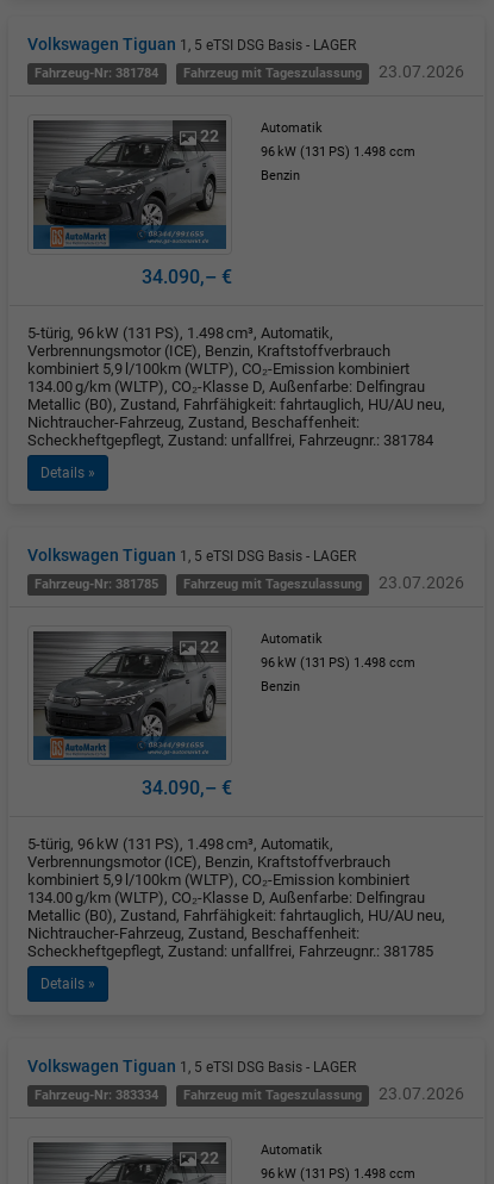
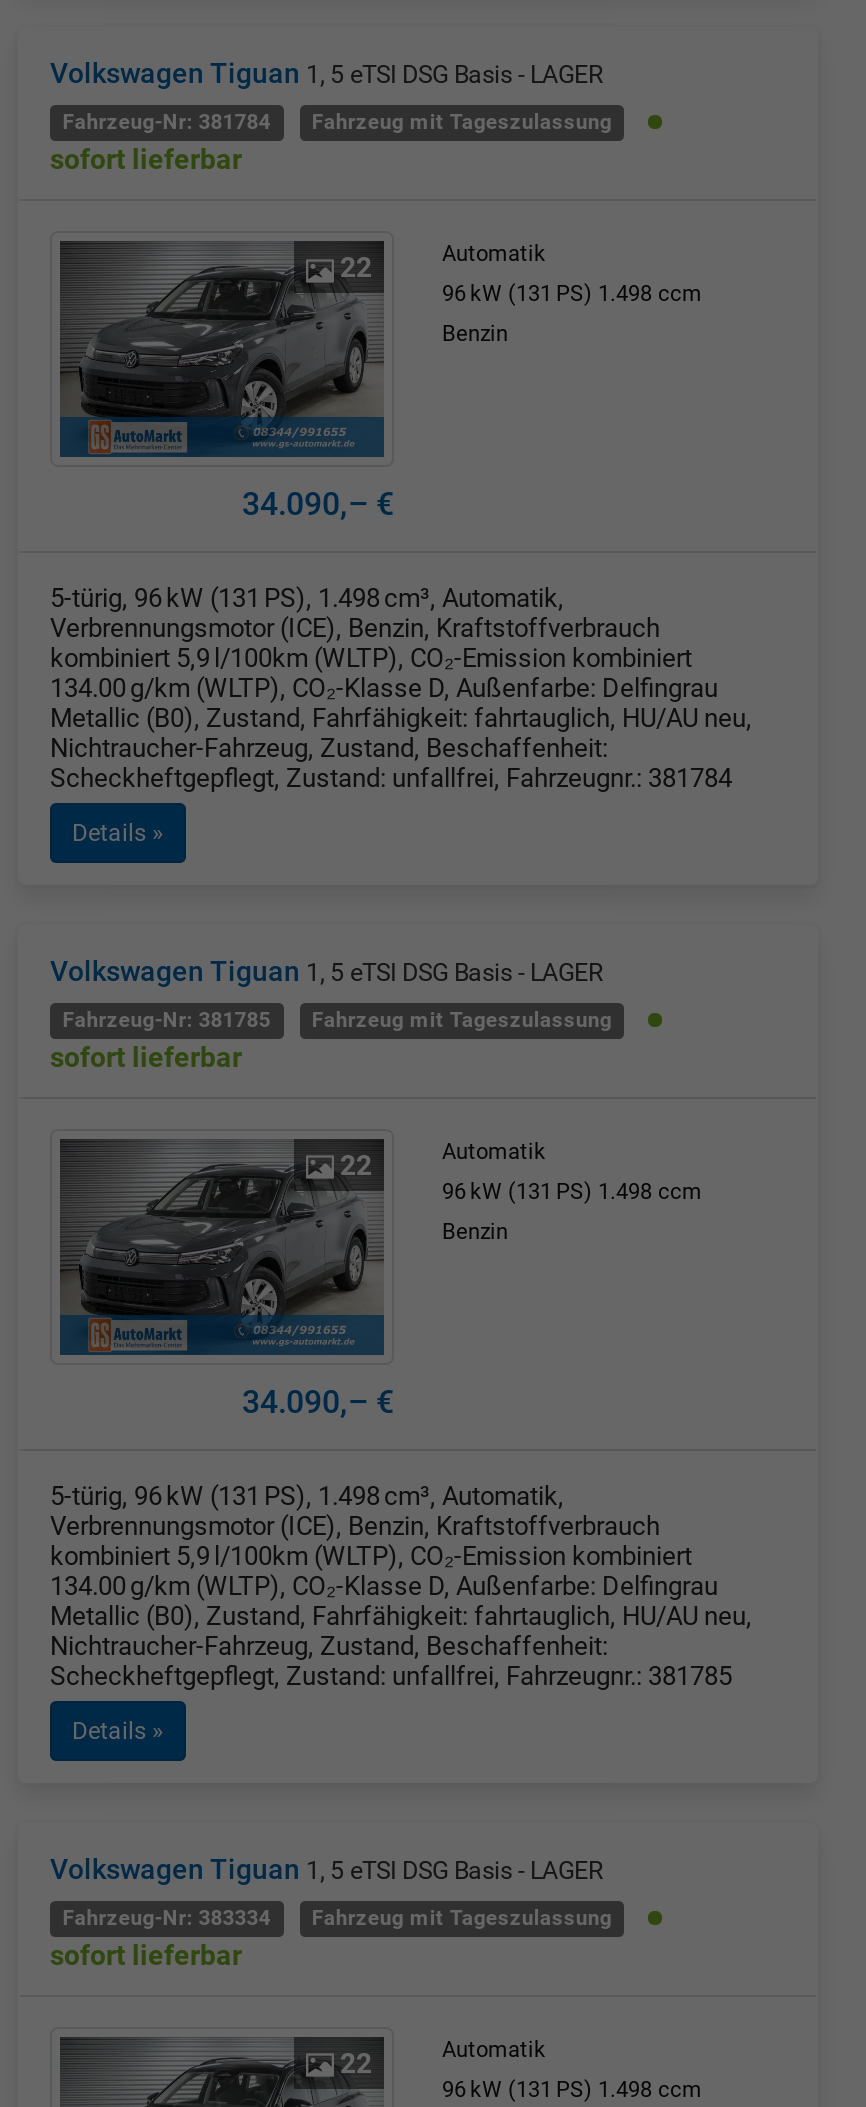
- 23.07.2026
+ sofort lieferbar

- 23.07.2026
+ sofort lieferbar

- 23.07.2026
+ sofort lieferbar
